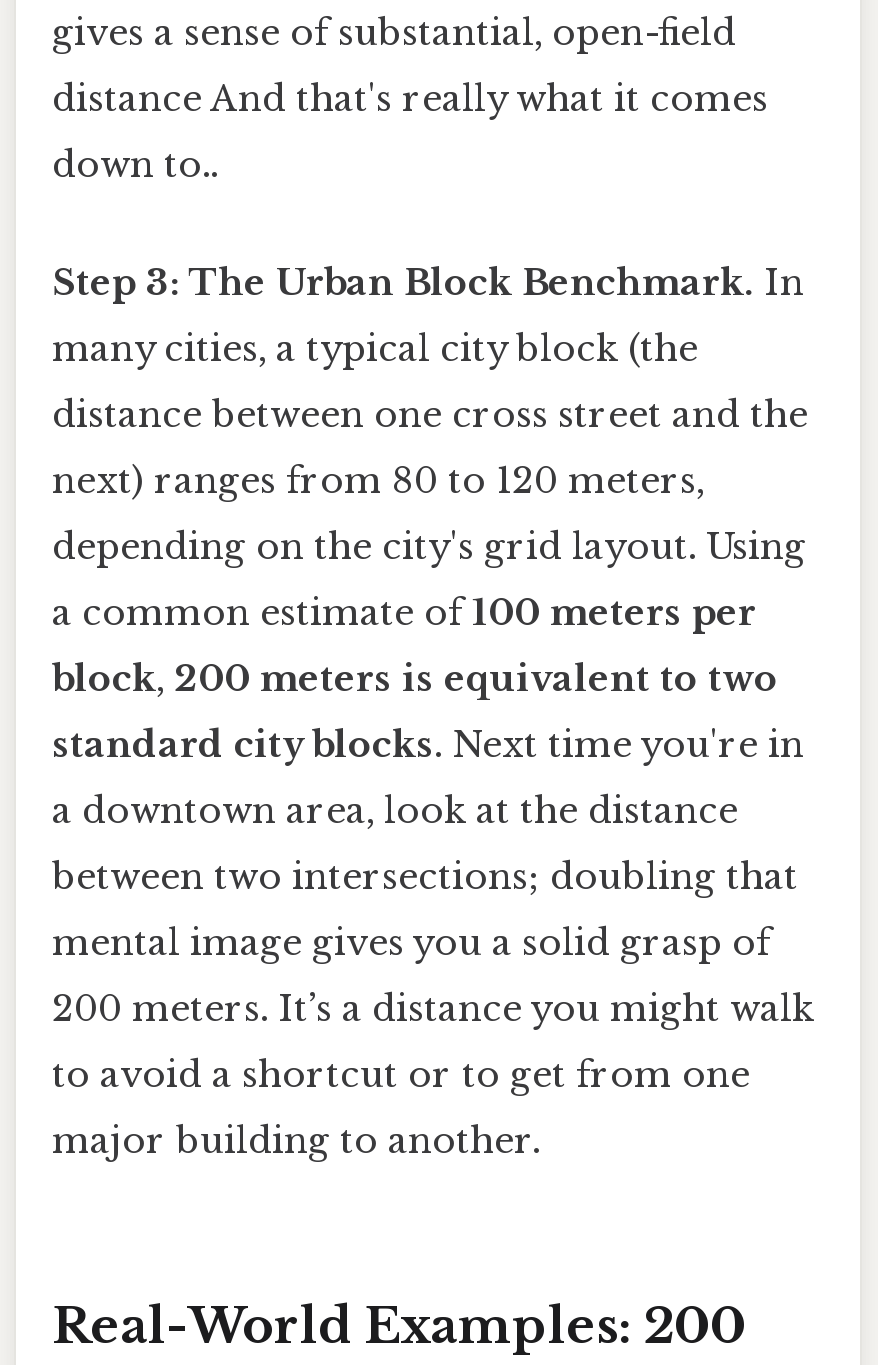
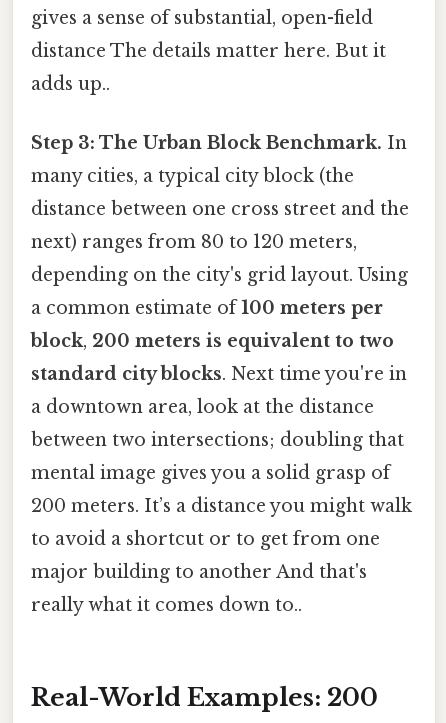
- distance And that's really what it comes
+ distance The details matter here. But it

- down to..
+ adds up..

- major building to another.
+ major building to another And that's
+ really what it comes down to..
